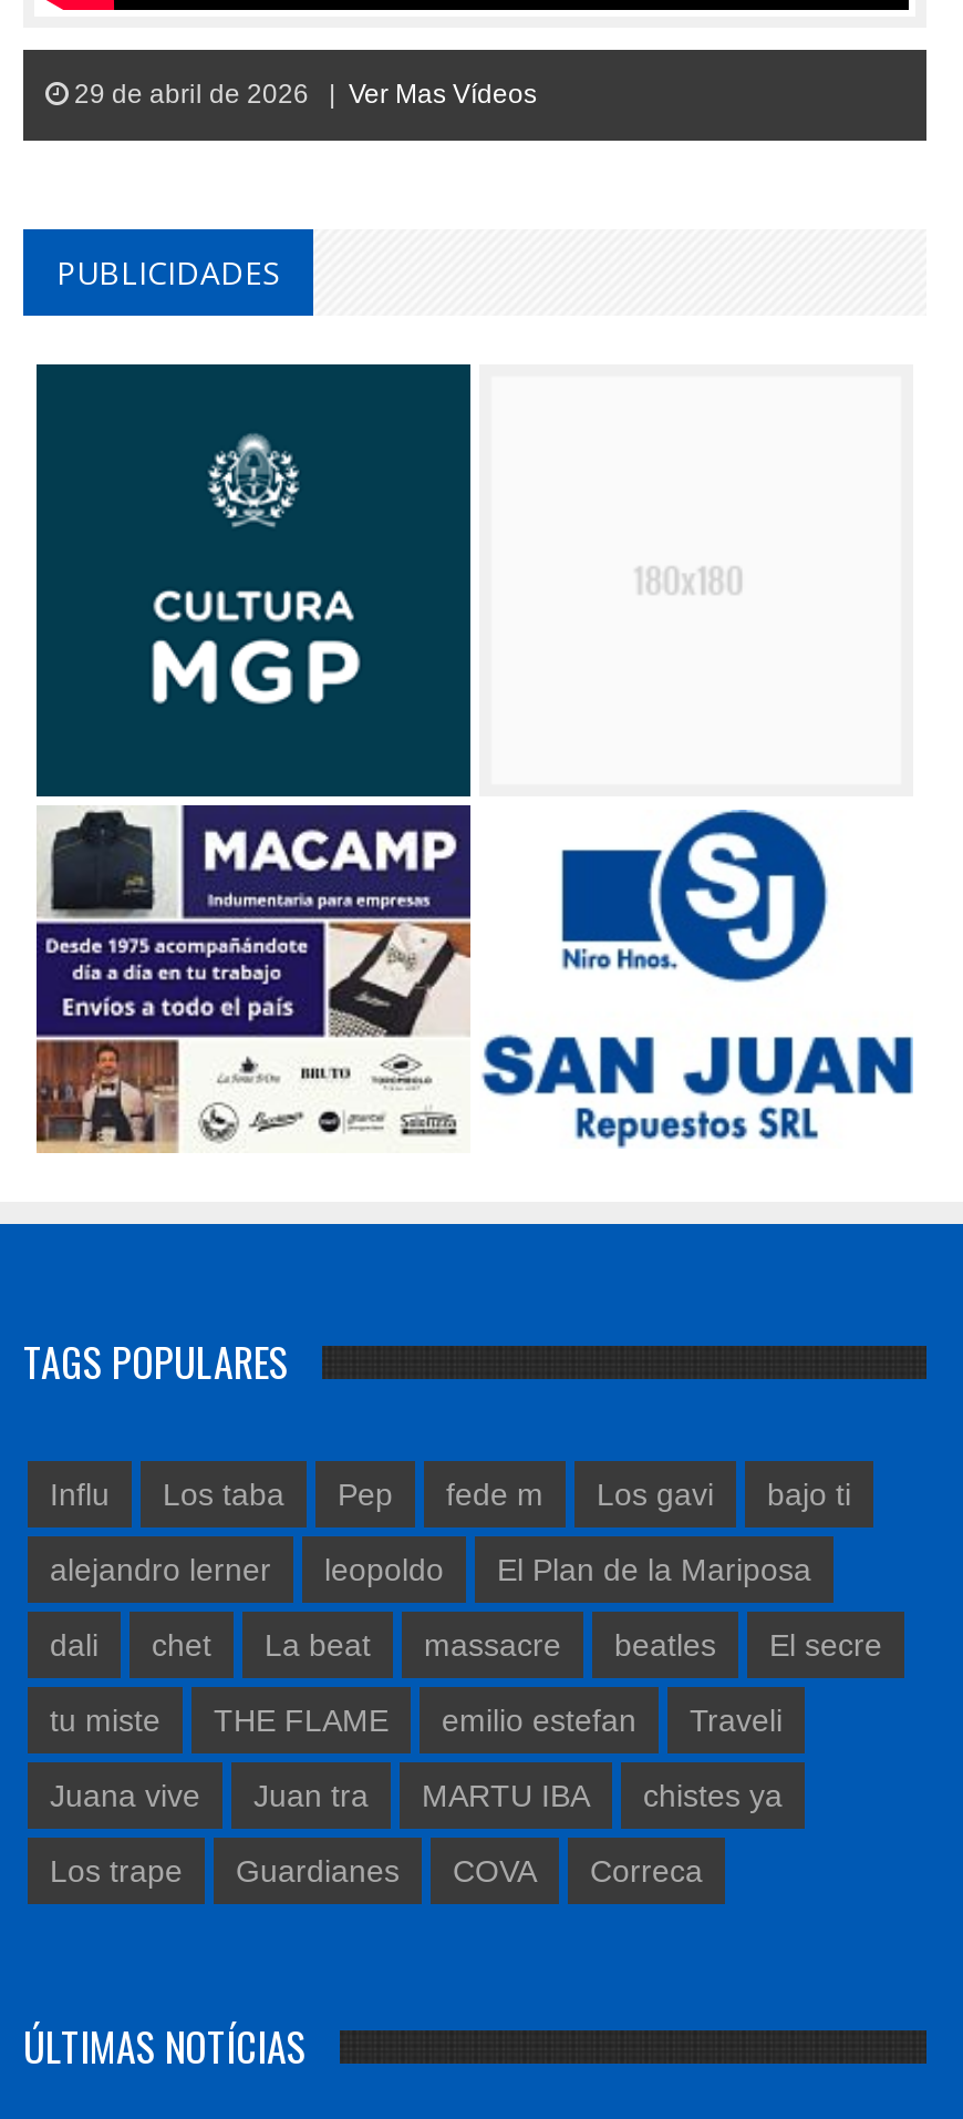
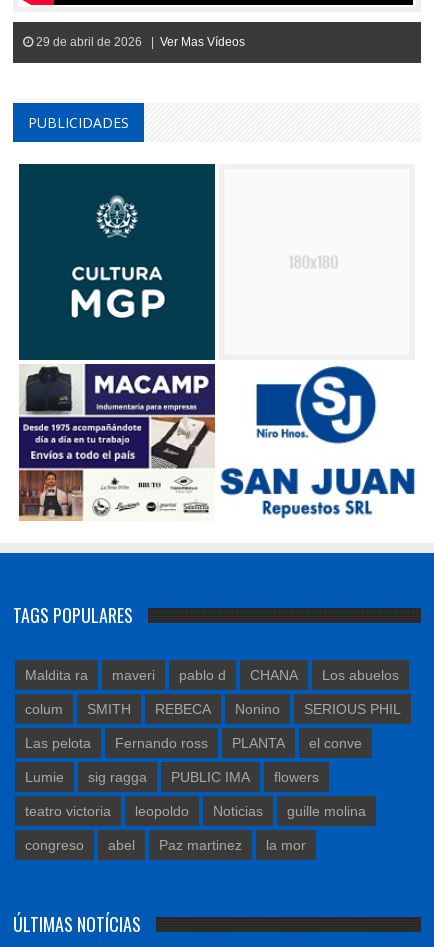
- Influ
- Los taba
- Pep
- fede m
- Los gavi
- bajo ti
- alejandro lerner
+ Maldita ra
+ maveri
+ pablo d
+ CHANA
+ Los abuelos
+ colum
+ SMITH
+ REBECA
+ Nonino
+ SERIOUS PHIL
+ Las pelota
+ Fernando ross
+ PLANTA
+ el conve
+ Lumie
+ sig ragga
+ PUBLIC IMA
+ flowers
+ teatro victoria

- El Plan de la Mariposa
- dali
- chet
- La beat
- massacre
- beatles
- El secre
- tu miste
- THE FLAME
- emilio estefan
- Traveli
- Juana vive
- Juan tra
- MARTU IBA
- chistes ya
- Los trape
- Guardianes
- COVA
- Correca
+ Noticias
+ guille molina
+ congreso
+ abel
+ Paz martinez
+ la mor

moved down: leopoldo
